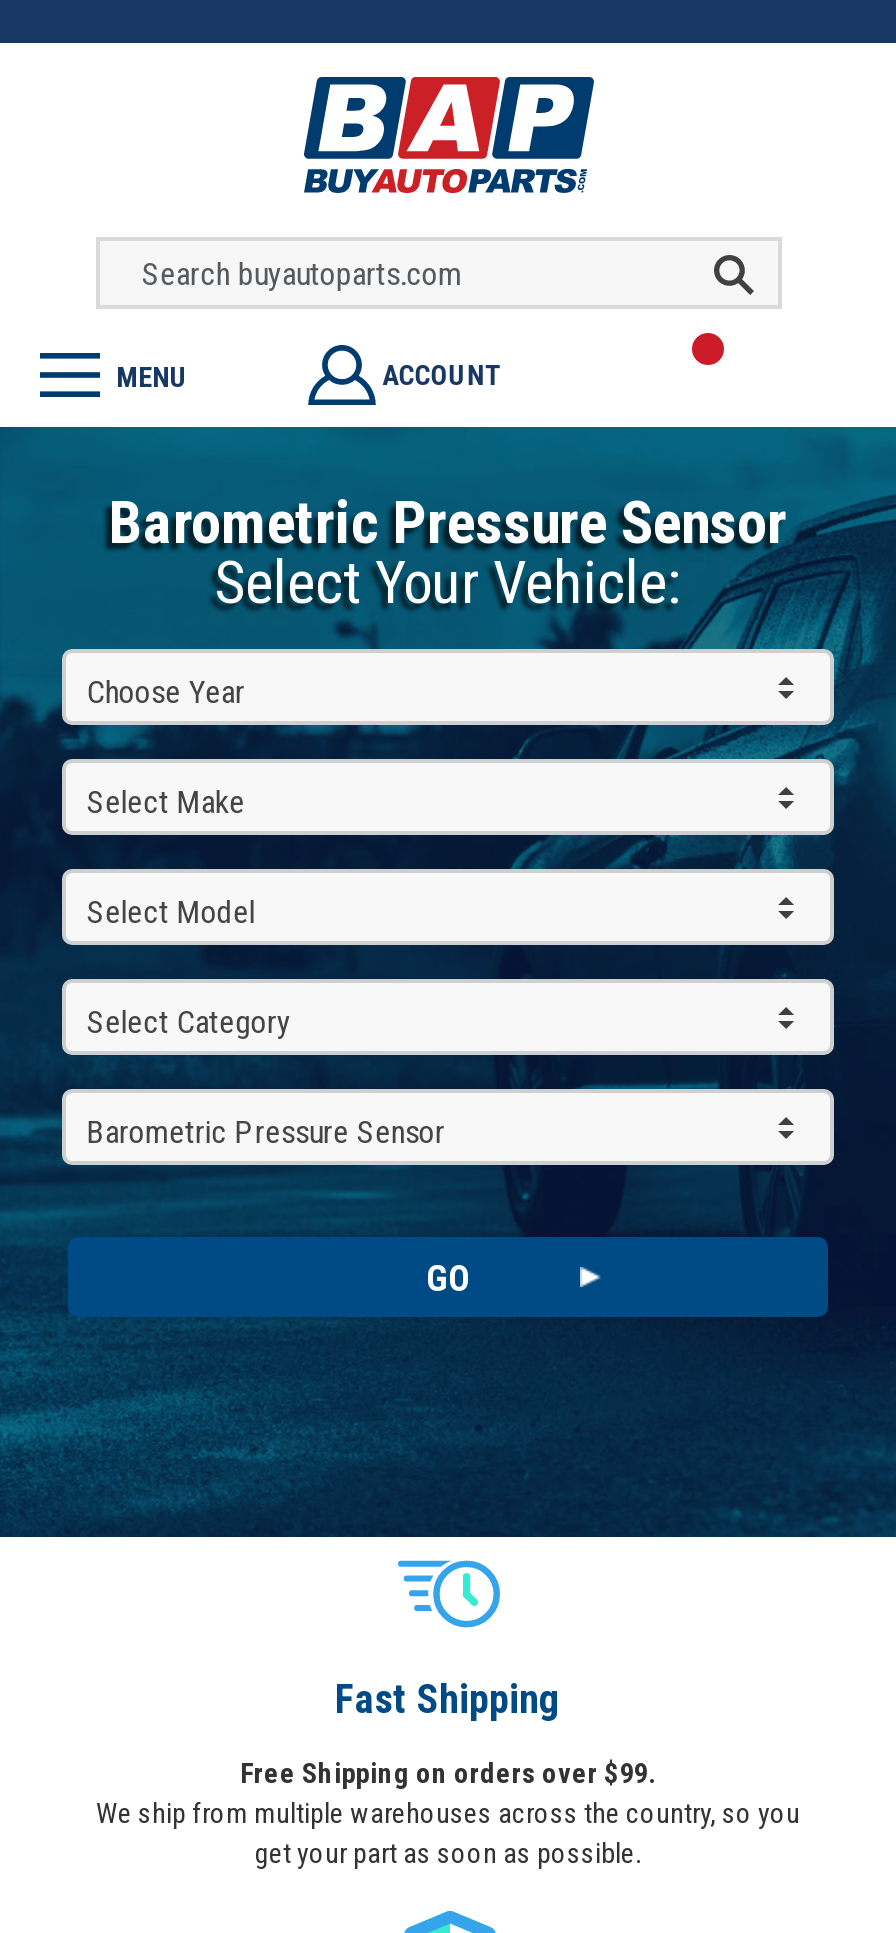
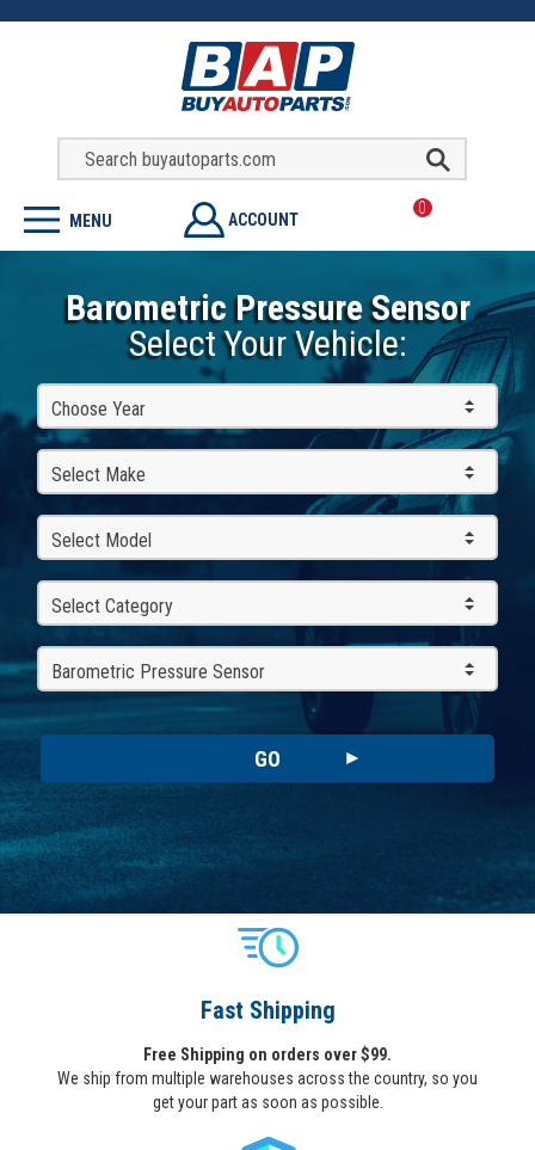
+ 0
